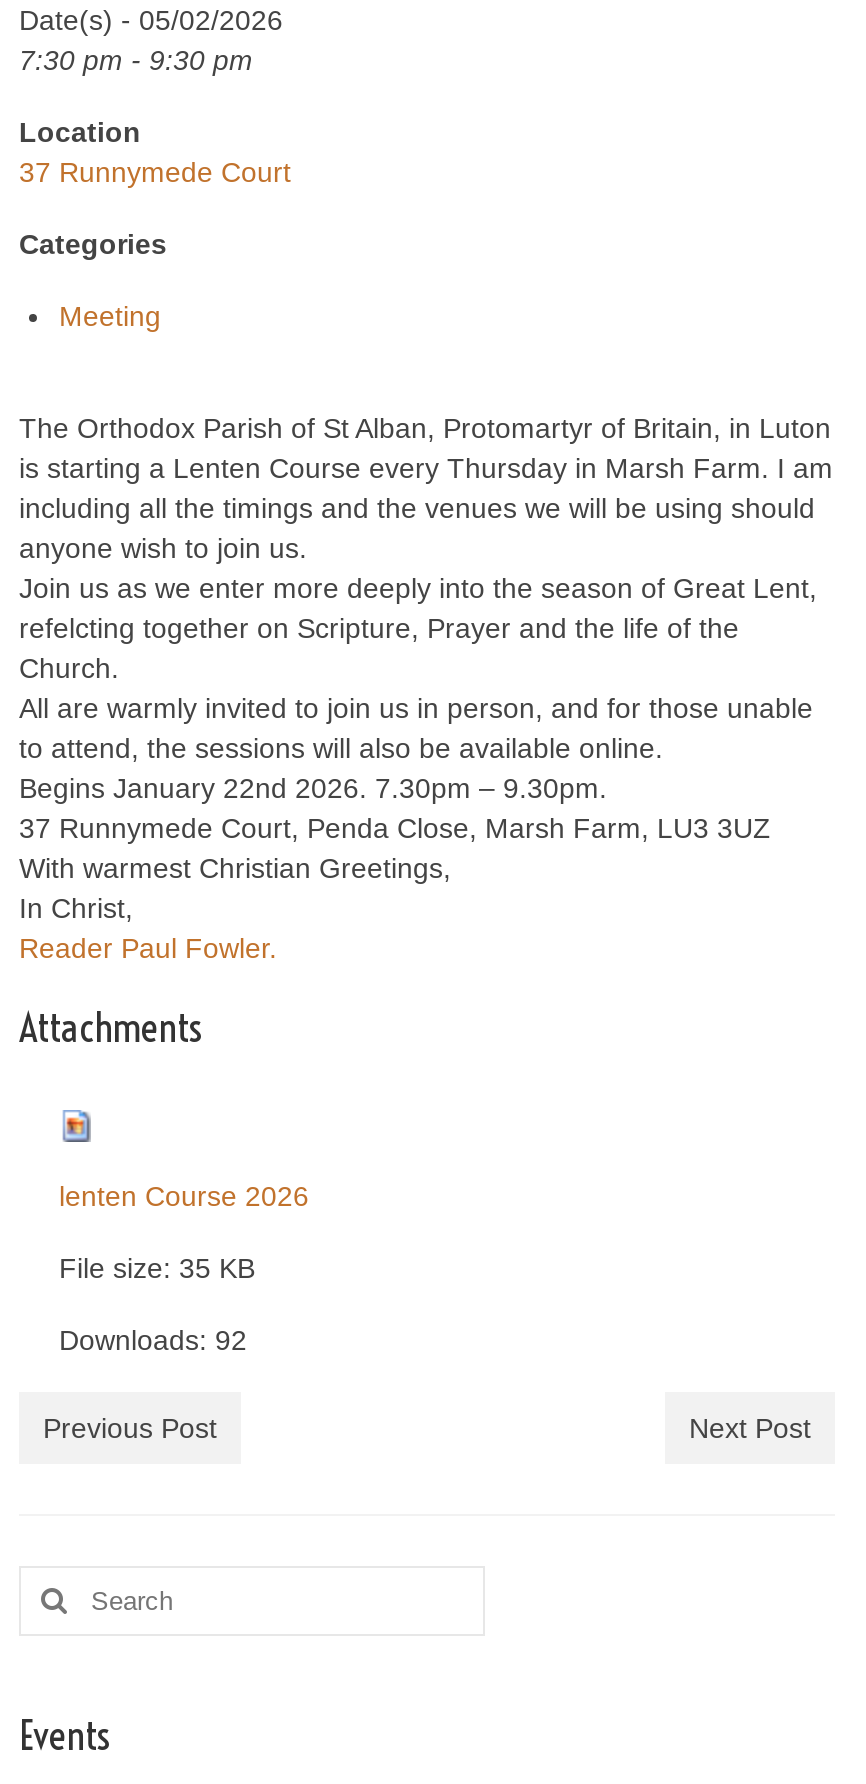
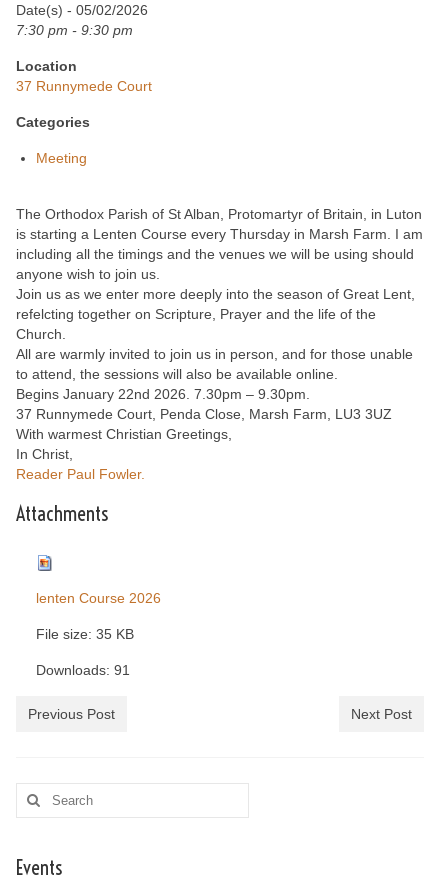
- Downloads: 92
+ Downloads: 91
